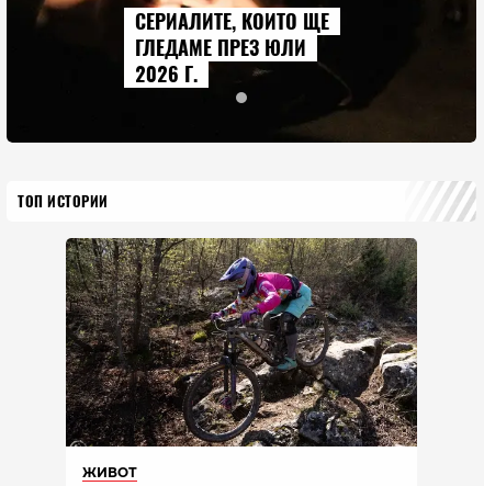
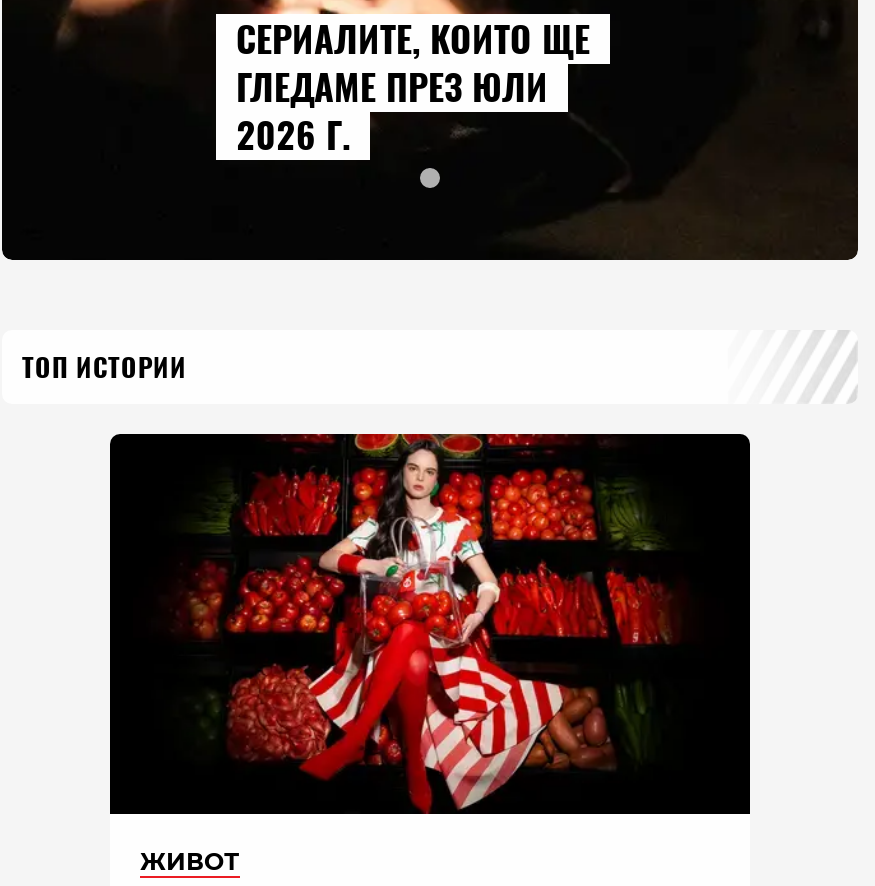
- [image]
+ [image]
